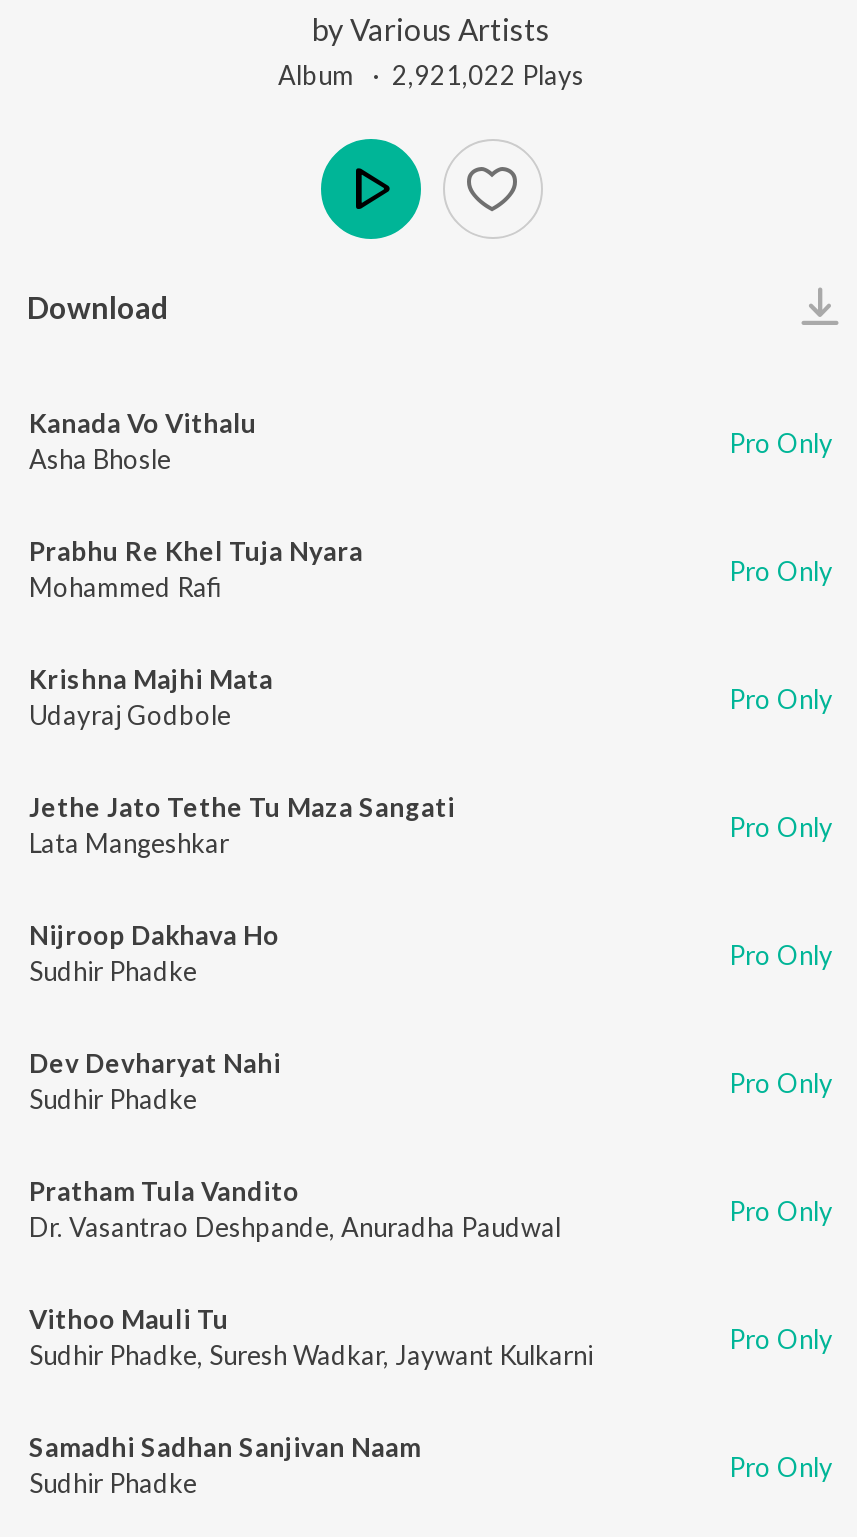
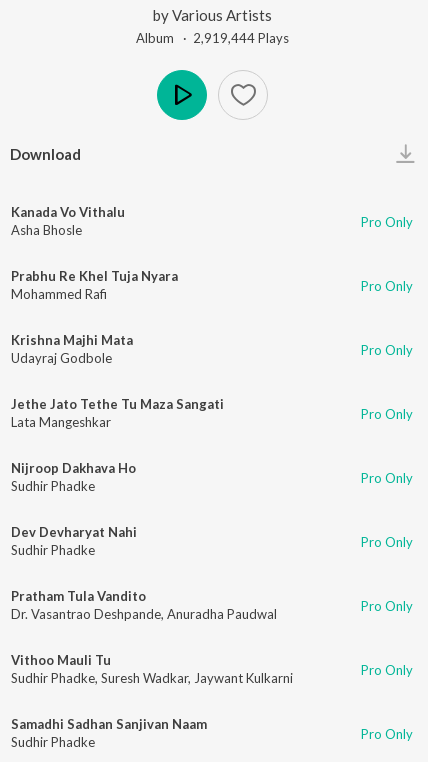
- Album · 2,921,022 Plays
+ Album · 2,919,444 Plays
